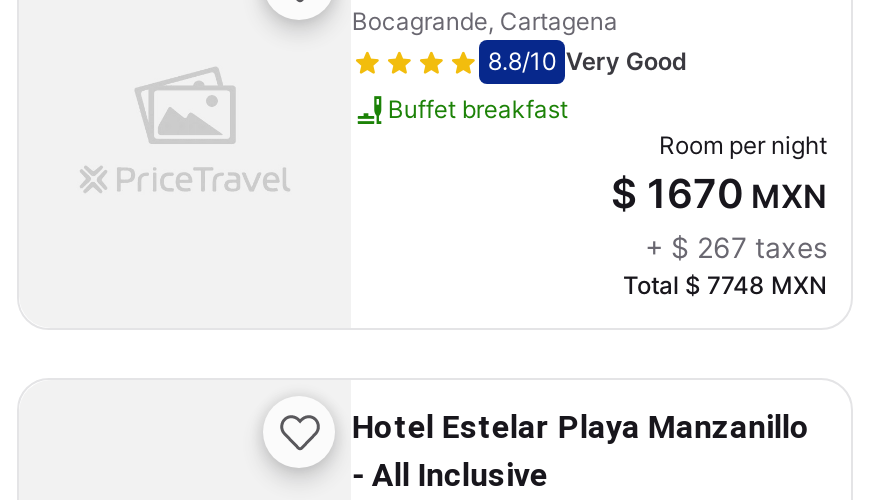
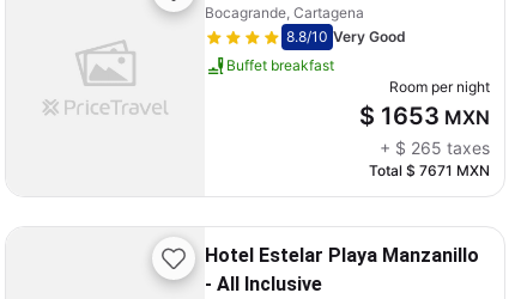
- $ 1670 MXN
+ $ 1653 MXN

- + $ 267 taxes
+ + $ 265 taxes

- Total $ 7748 MXN
+ Total $ 7671 MXN
